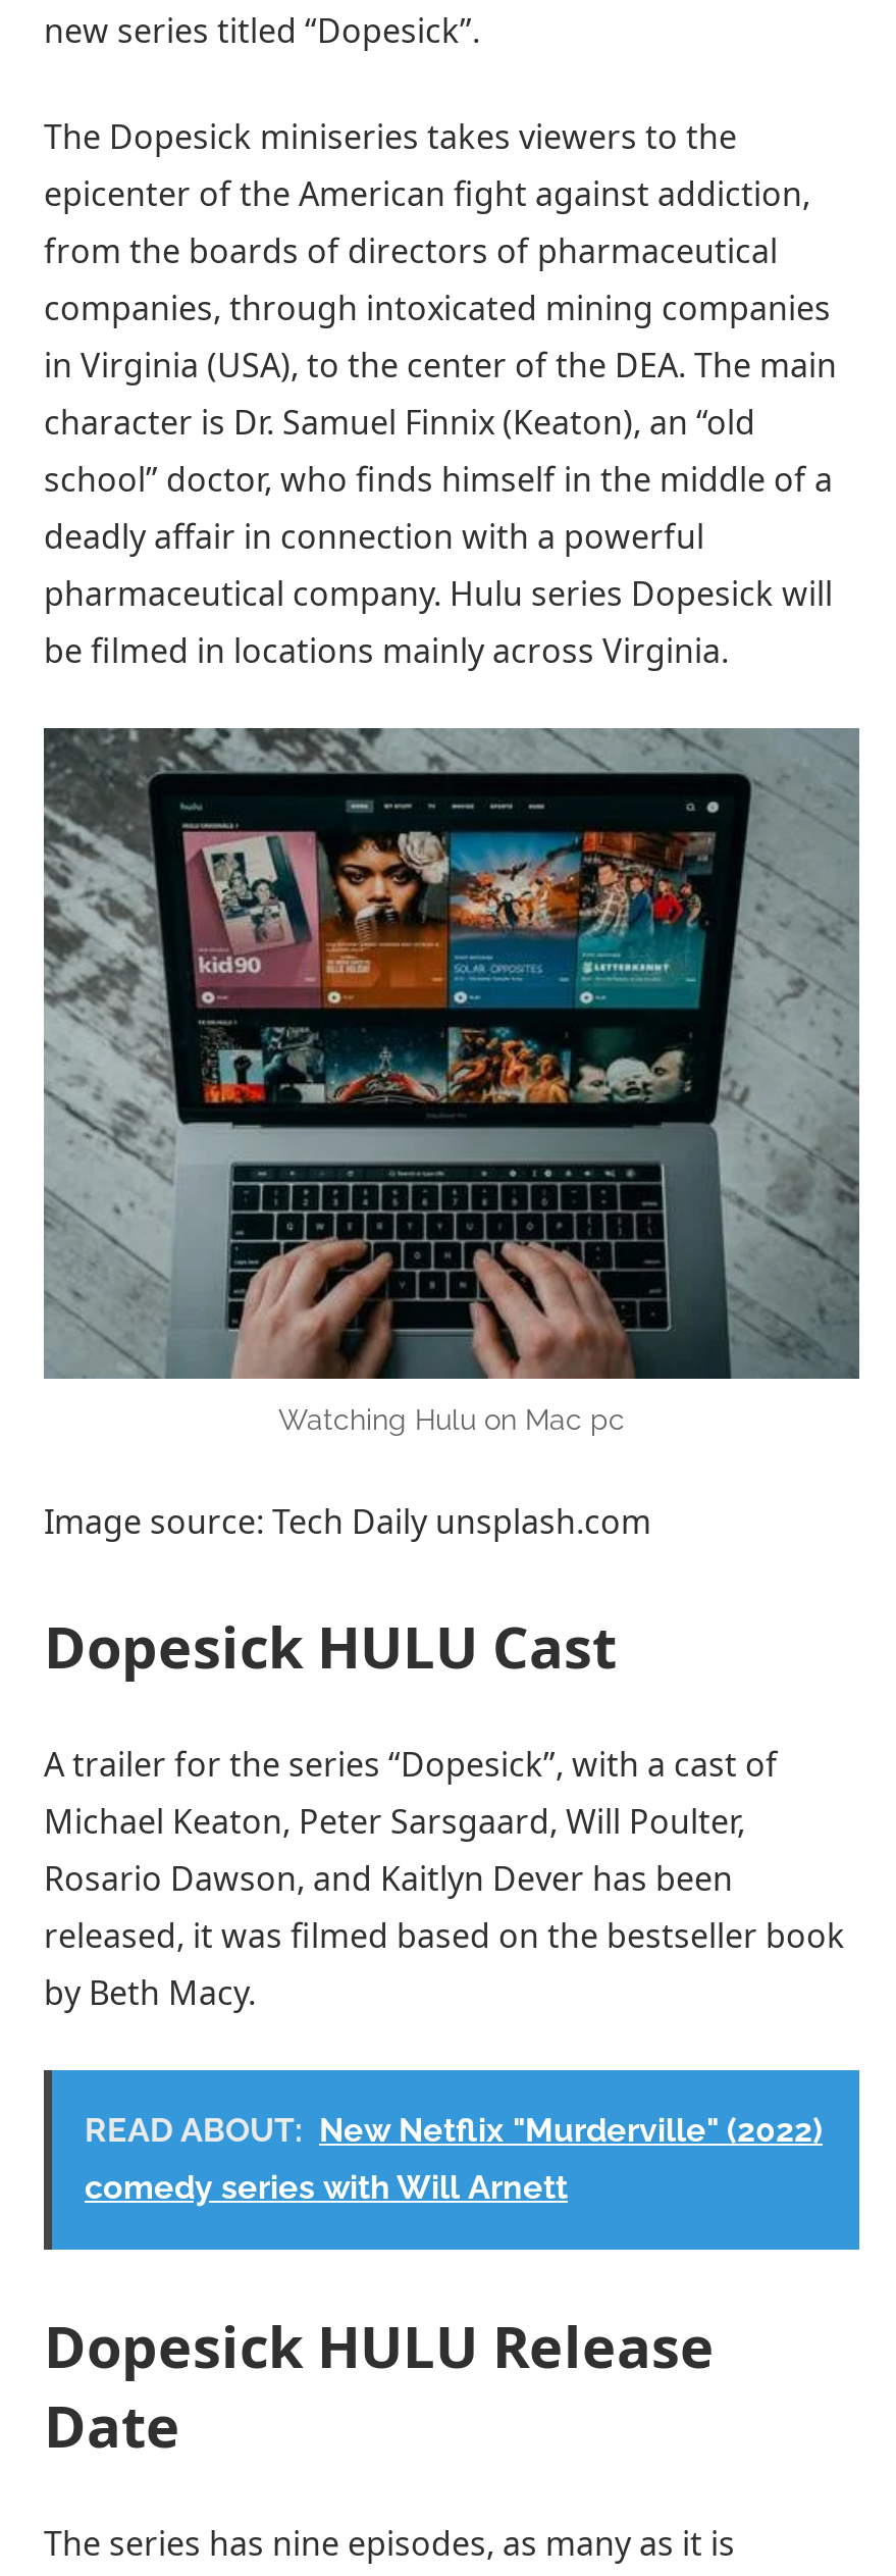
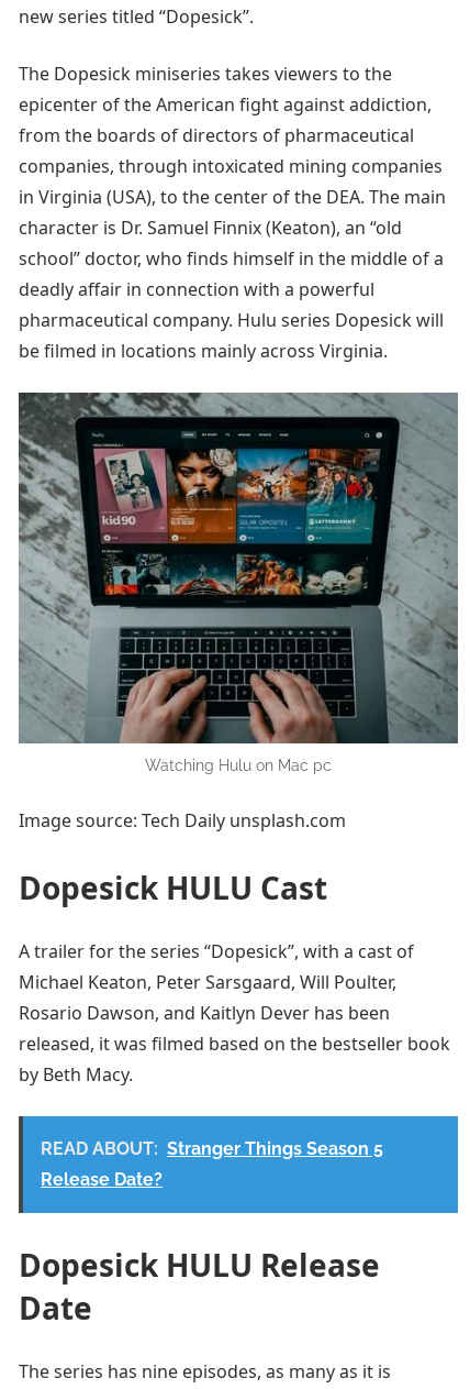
- READ ABOUT: New Netflix "Murderville" (2022)
+ READ ABOUT: Stranger Things Season 5

- comedy series with Will Arnett
+ Release Date?
